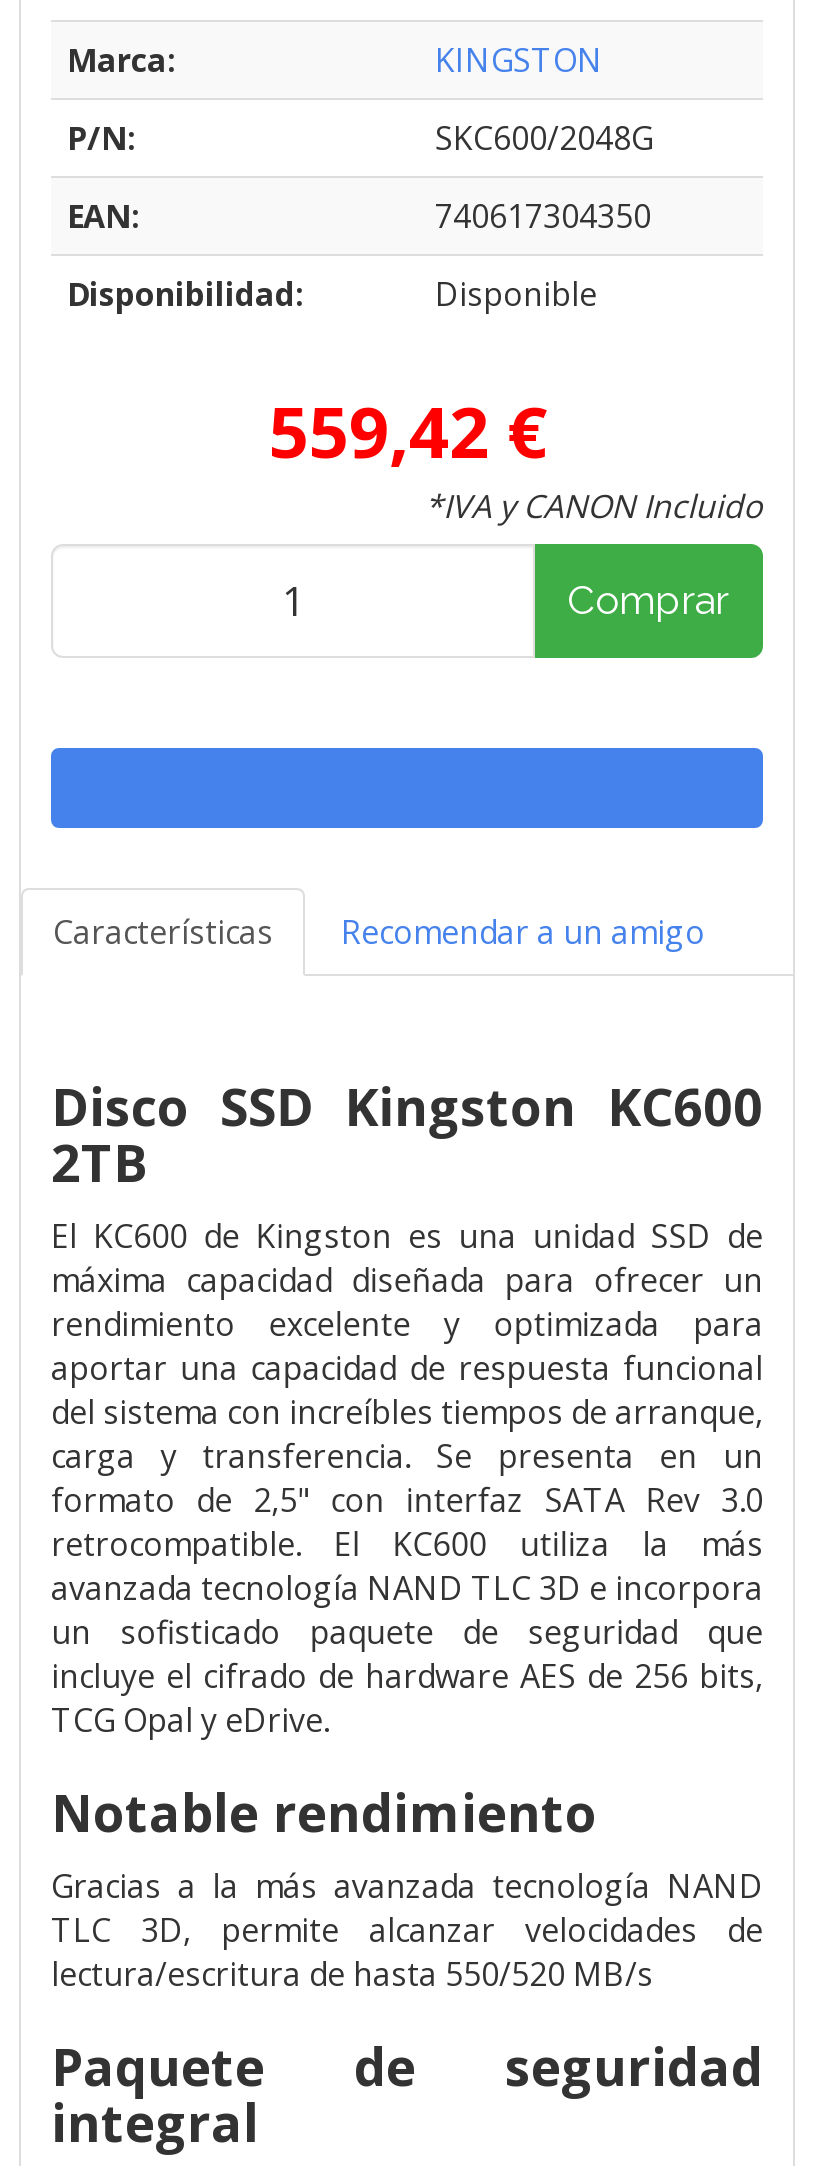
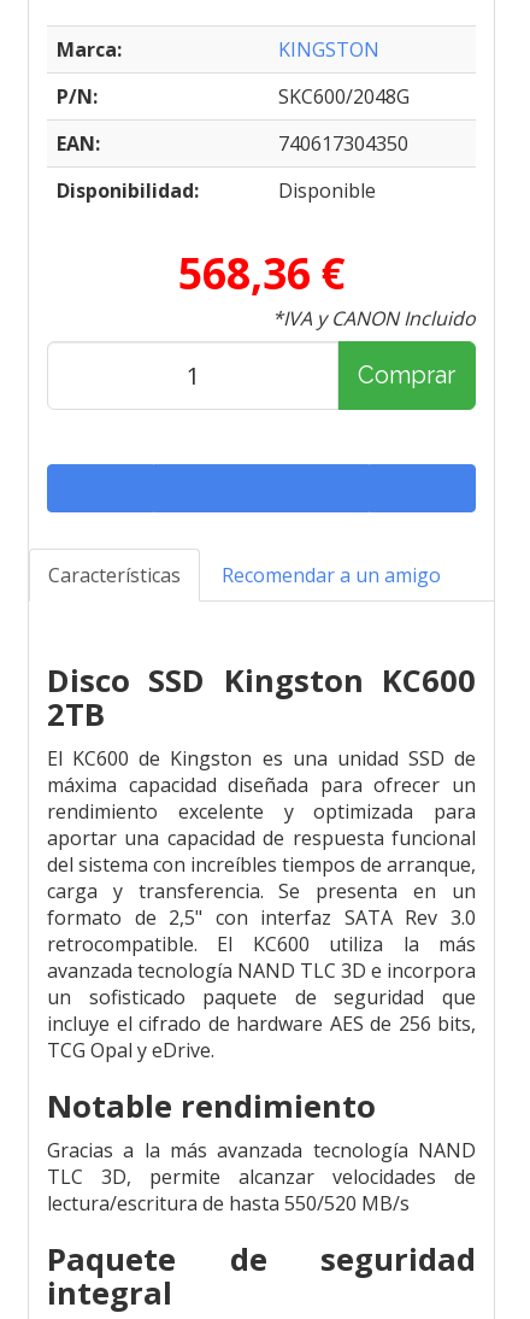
- 559,42 €
+ 568,36 €
